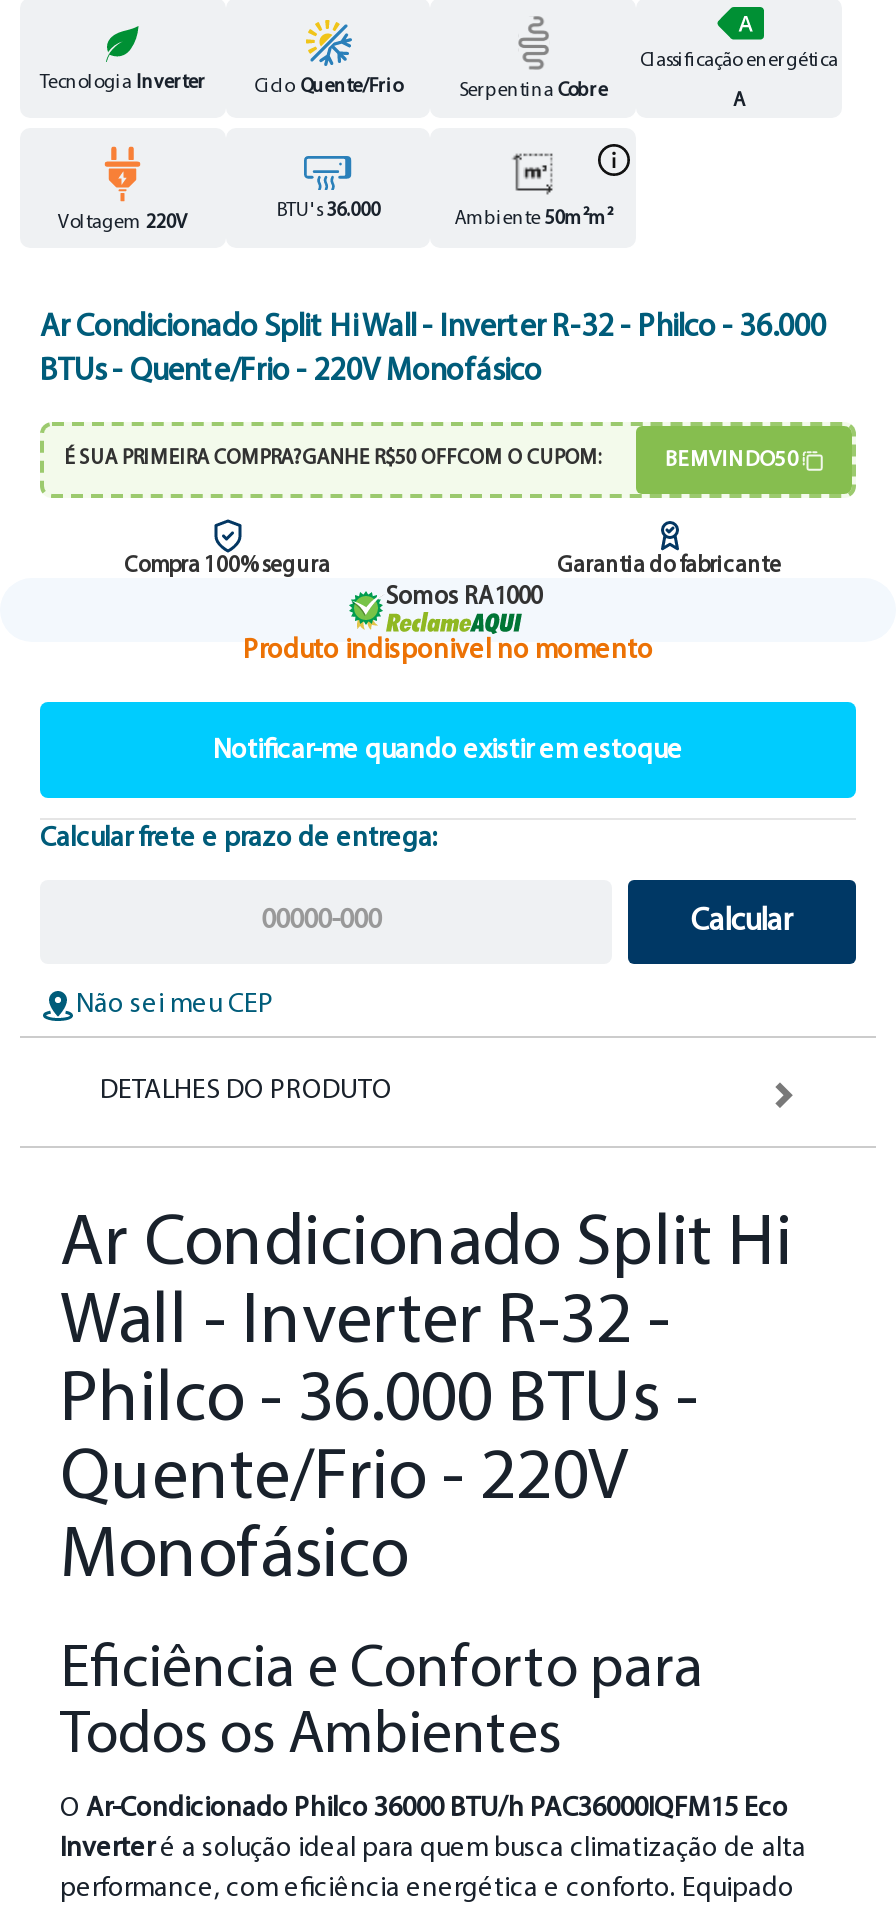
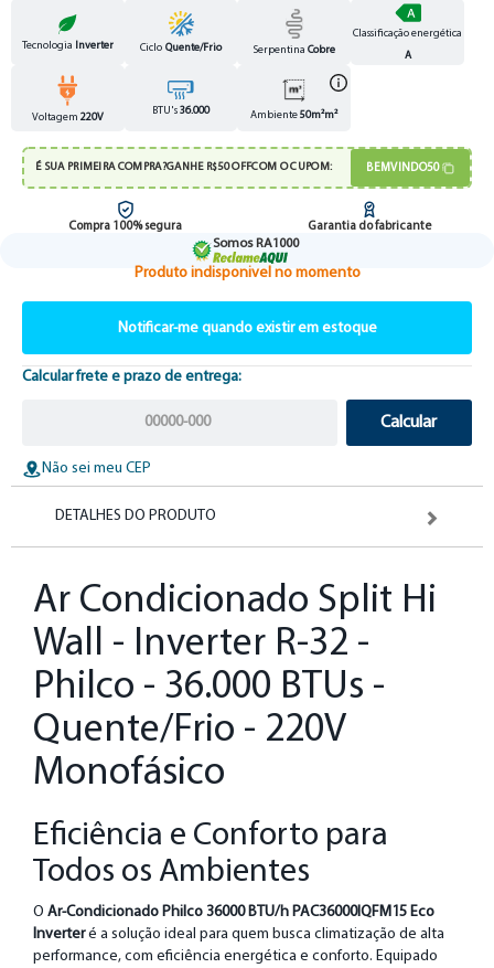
- Ar Condicionado Split Hi Wall - Inverter R-32 - Philco - 36.000
- BTUs - Quente/Frio - 220V Monofásico
